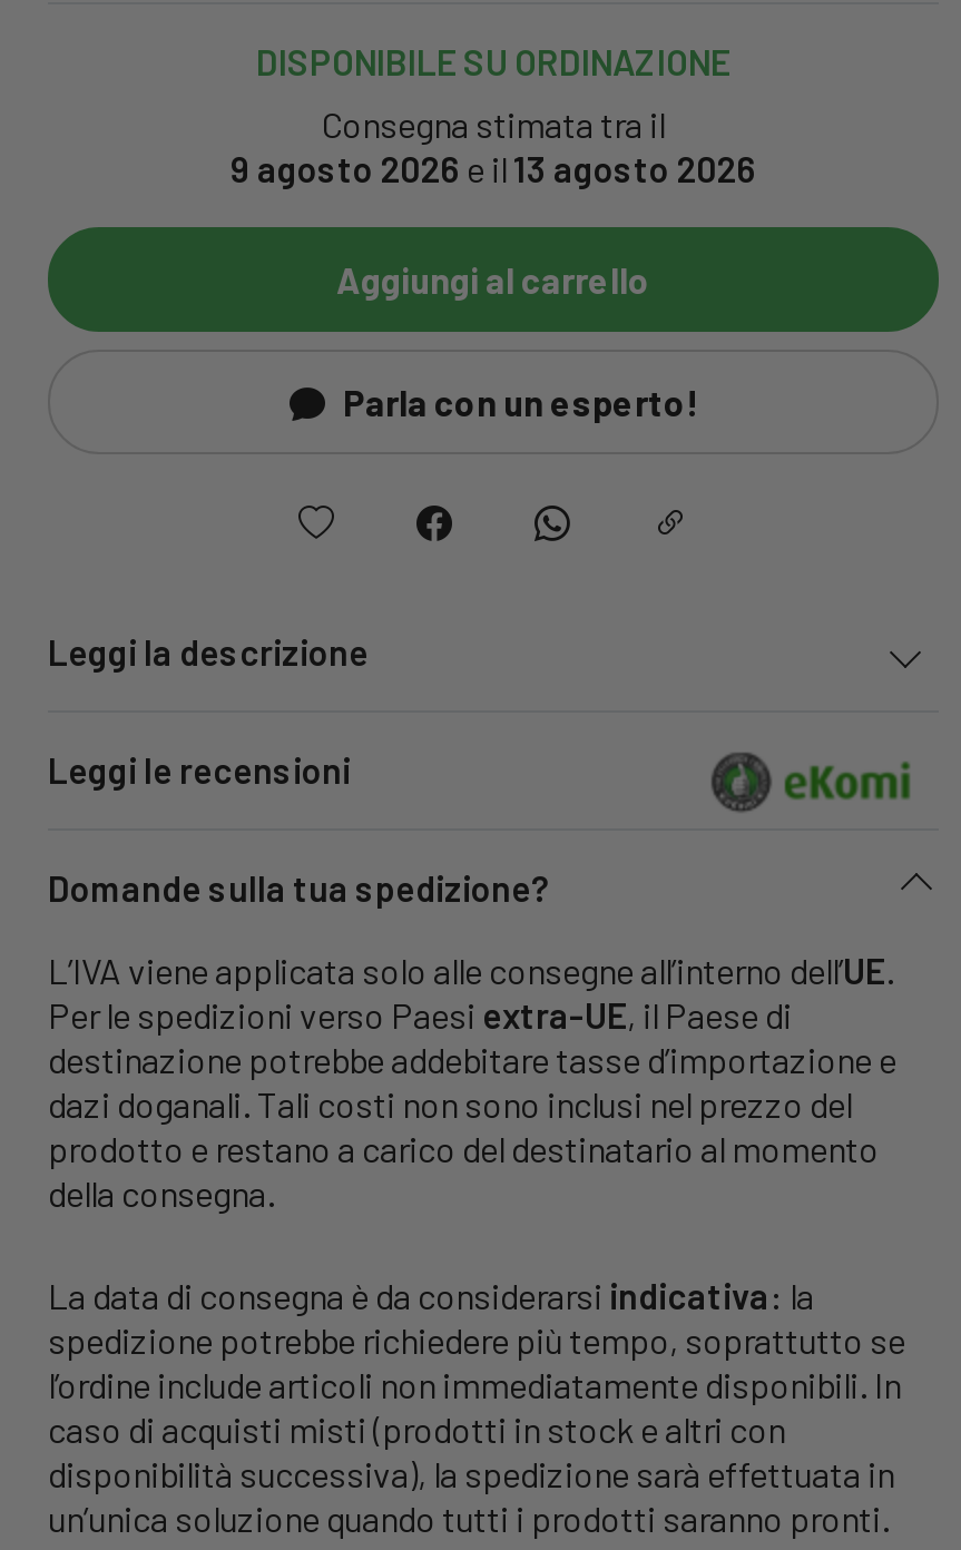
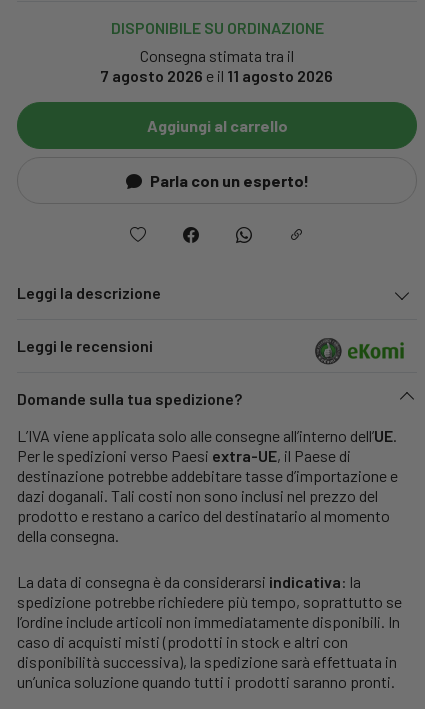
- 9 agosto 2026 e il 13 agosto 2026
+ 7 agosto 2026 e il 11 agosto 2026
